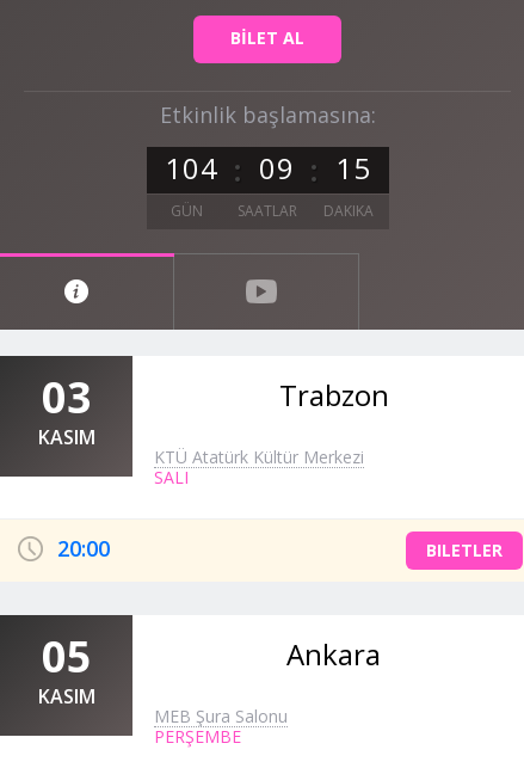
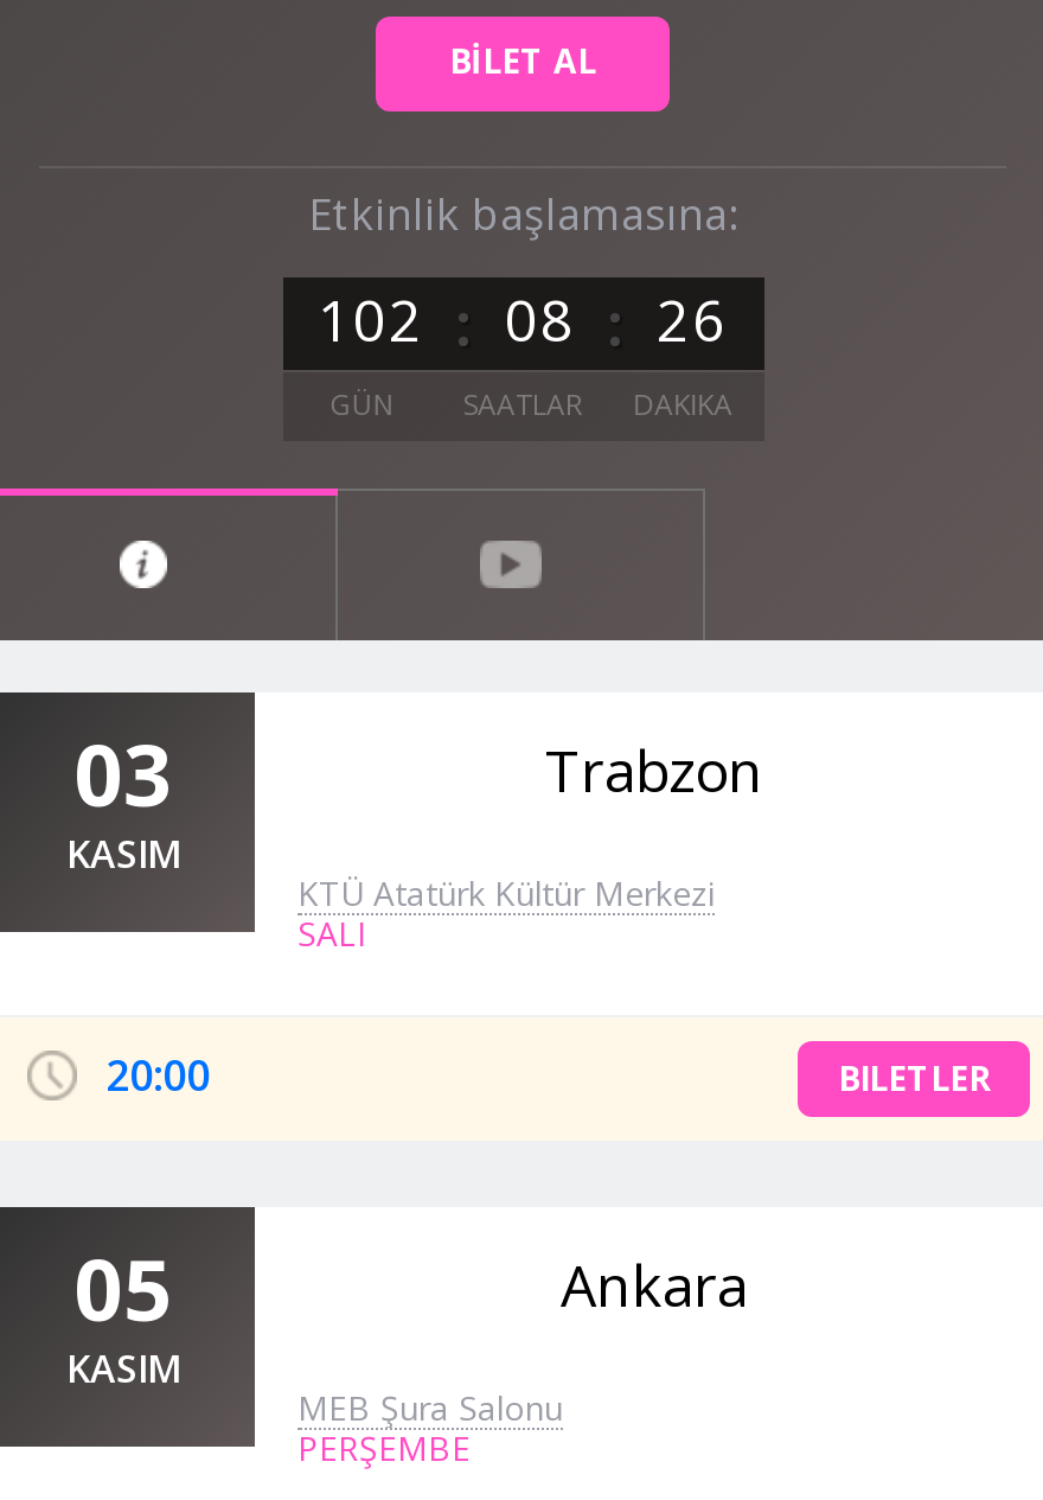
- 1 04
+ 1 02

- 09
+ 08

- 15
+ 26
